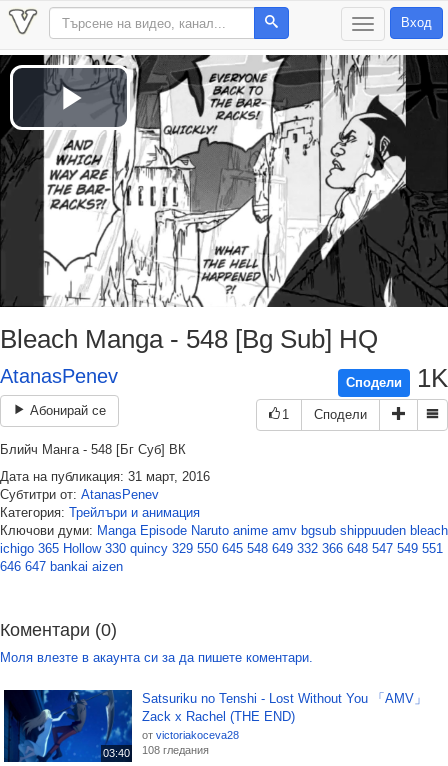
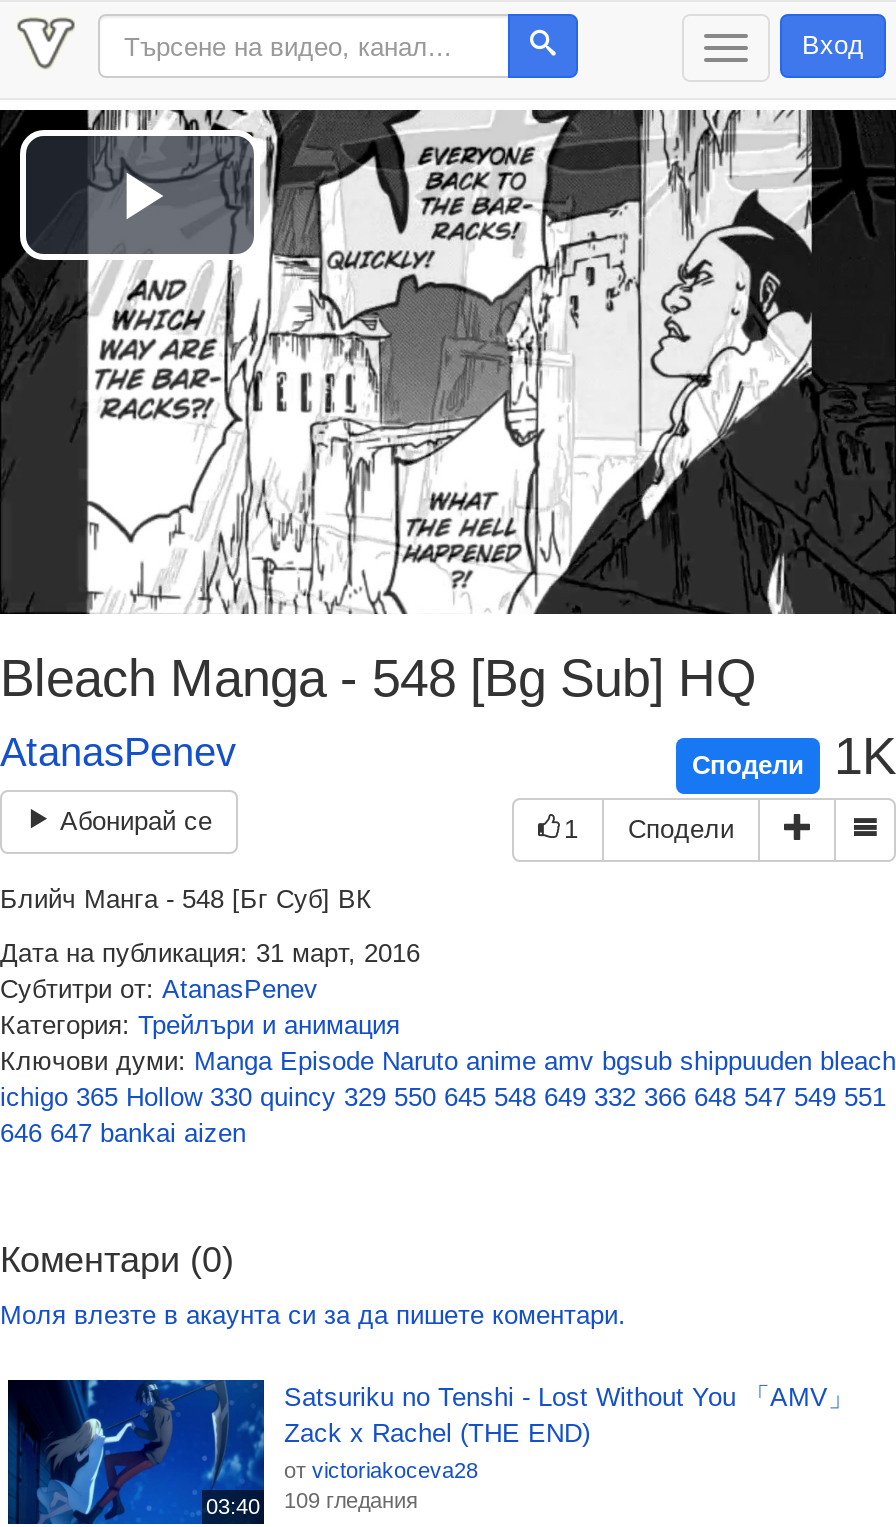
- 03:40 108 гледания
+ 03:40 109 гледания
